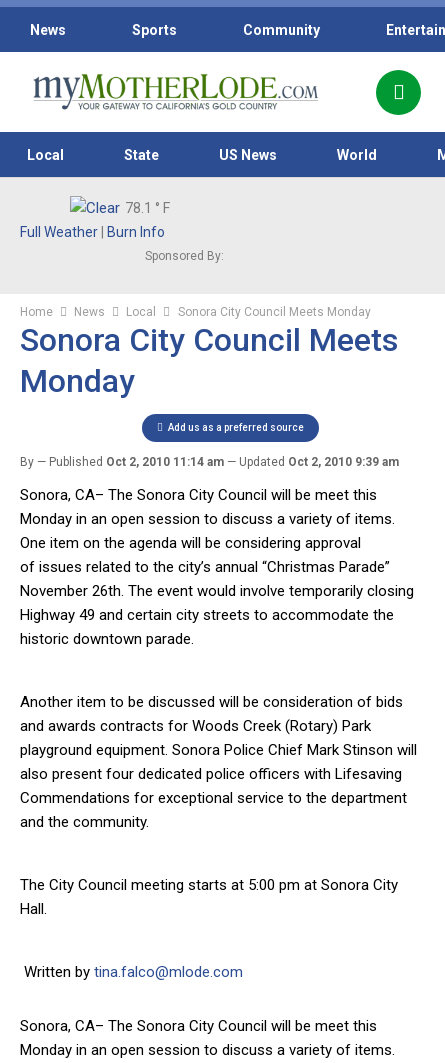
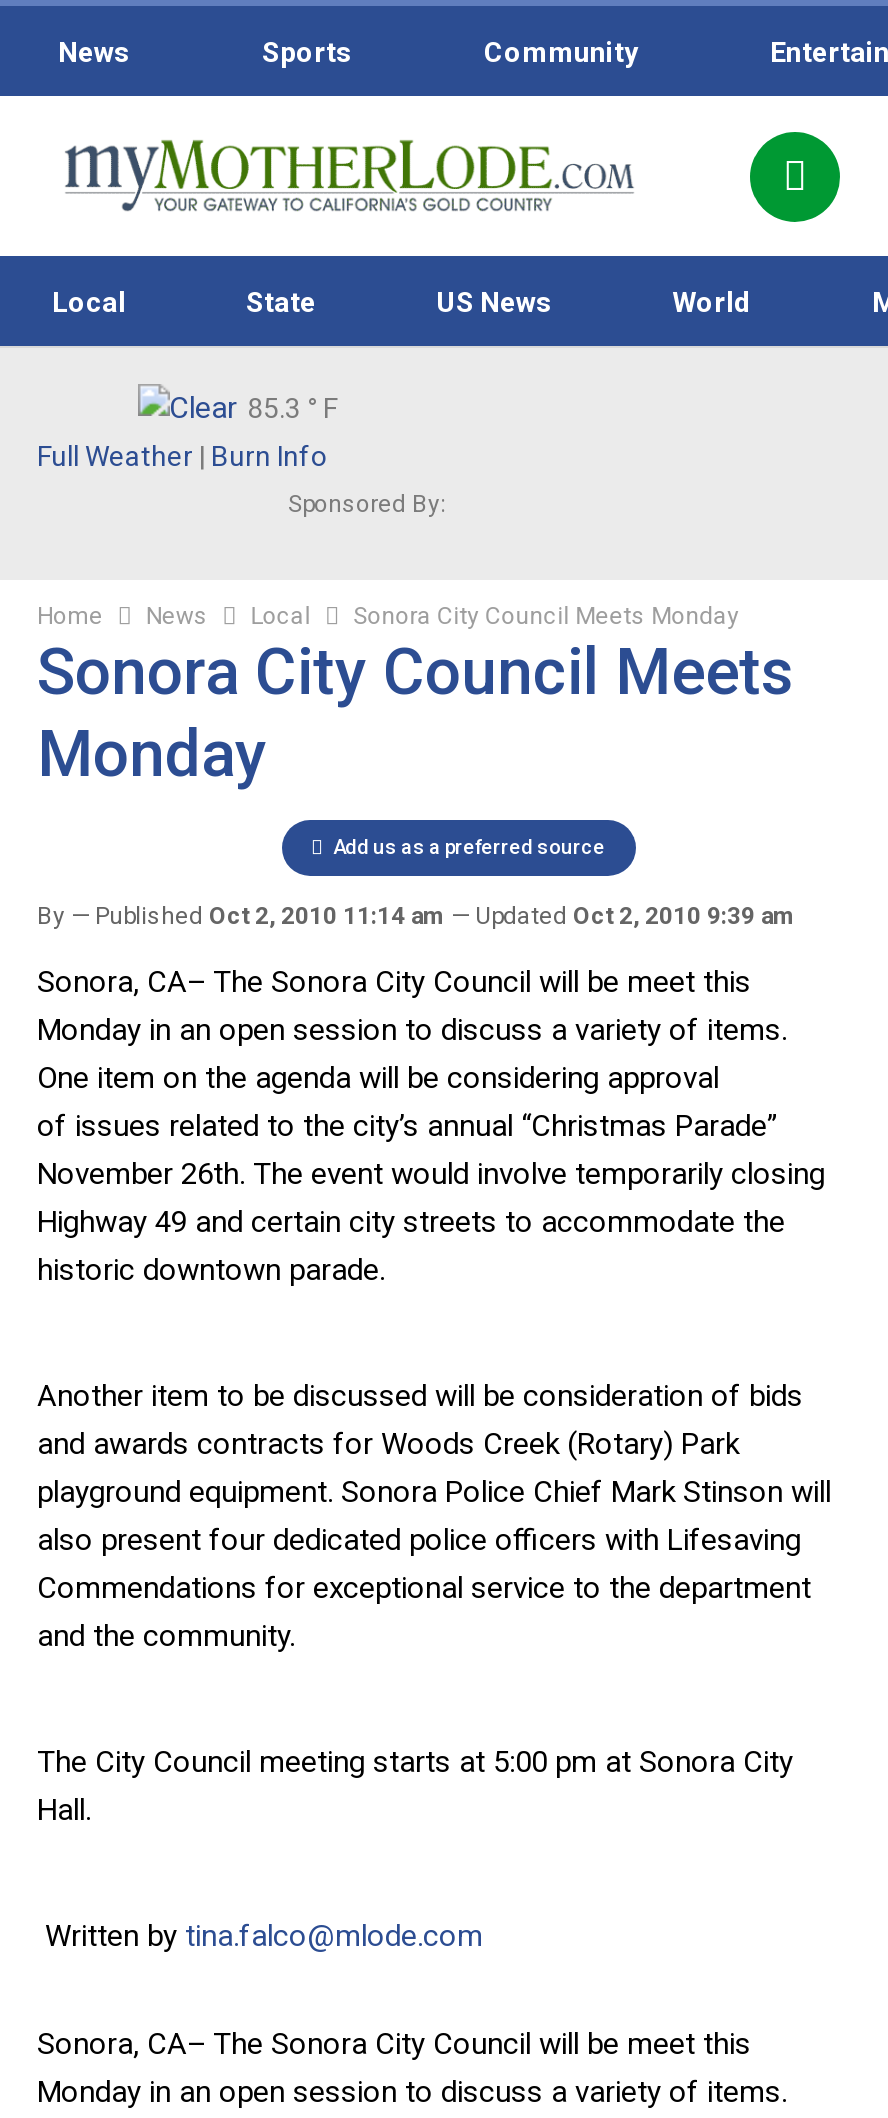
- 78.1 ° F
+ 85.3 ° F
